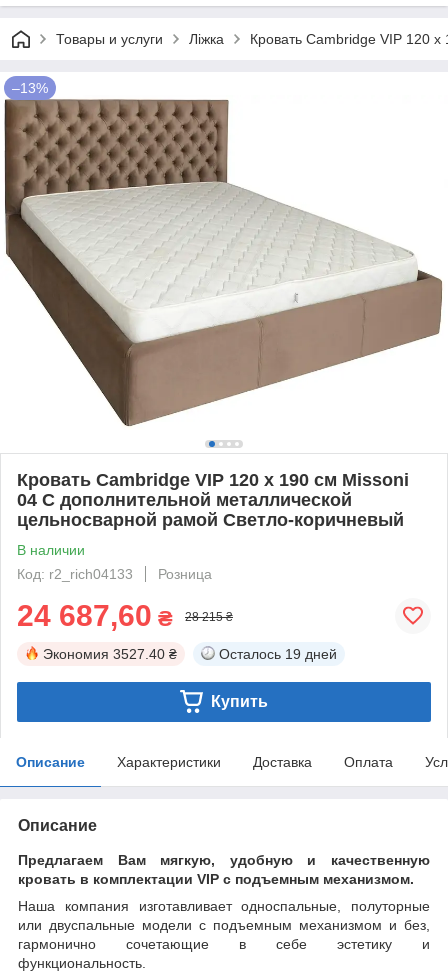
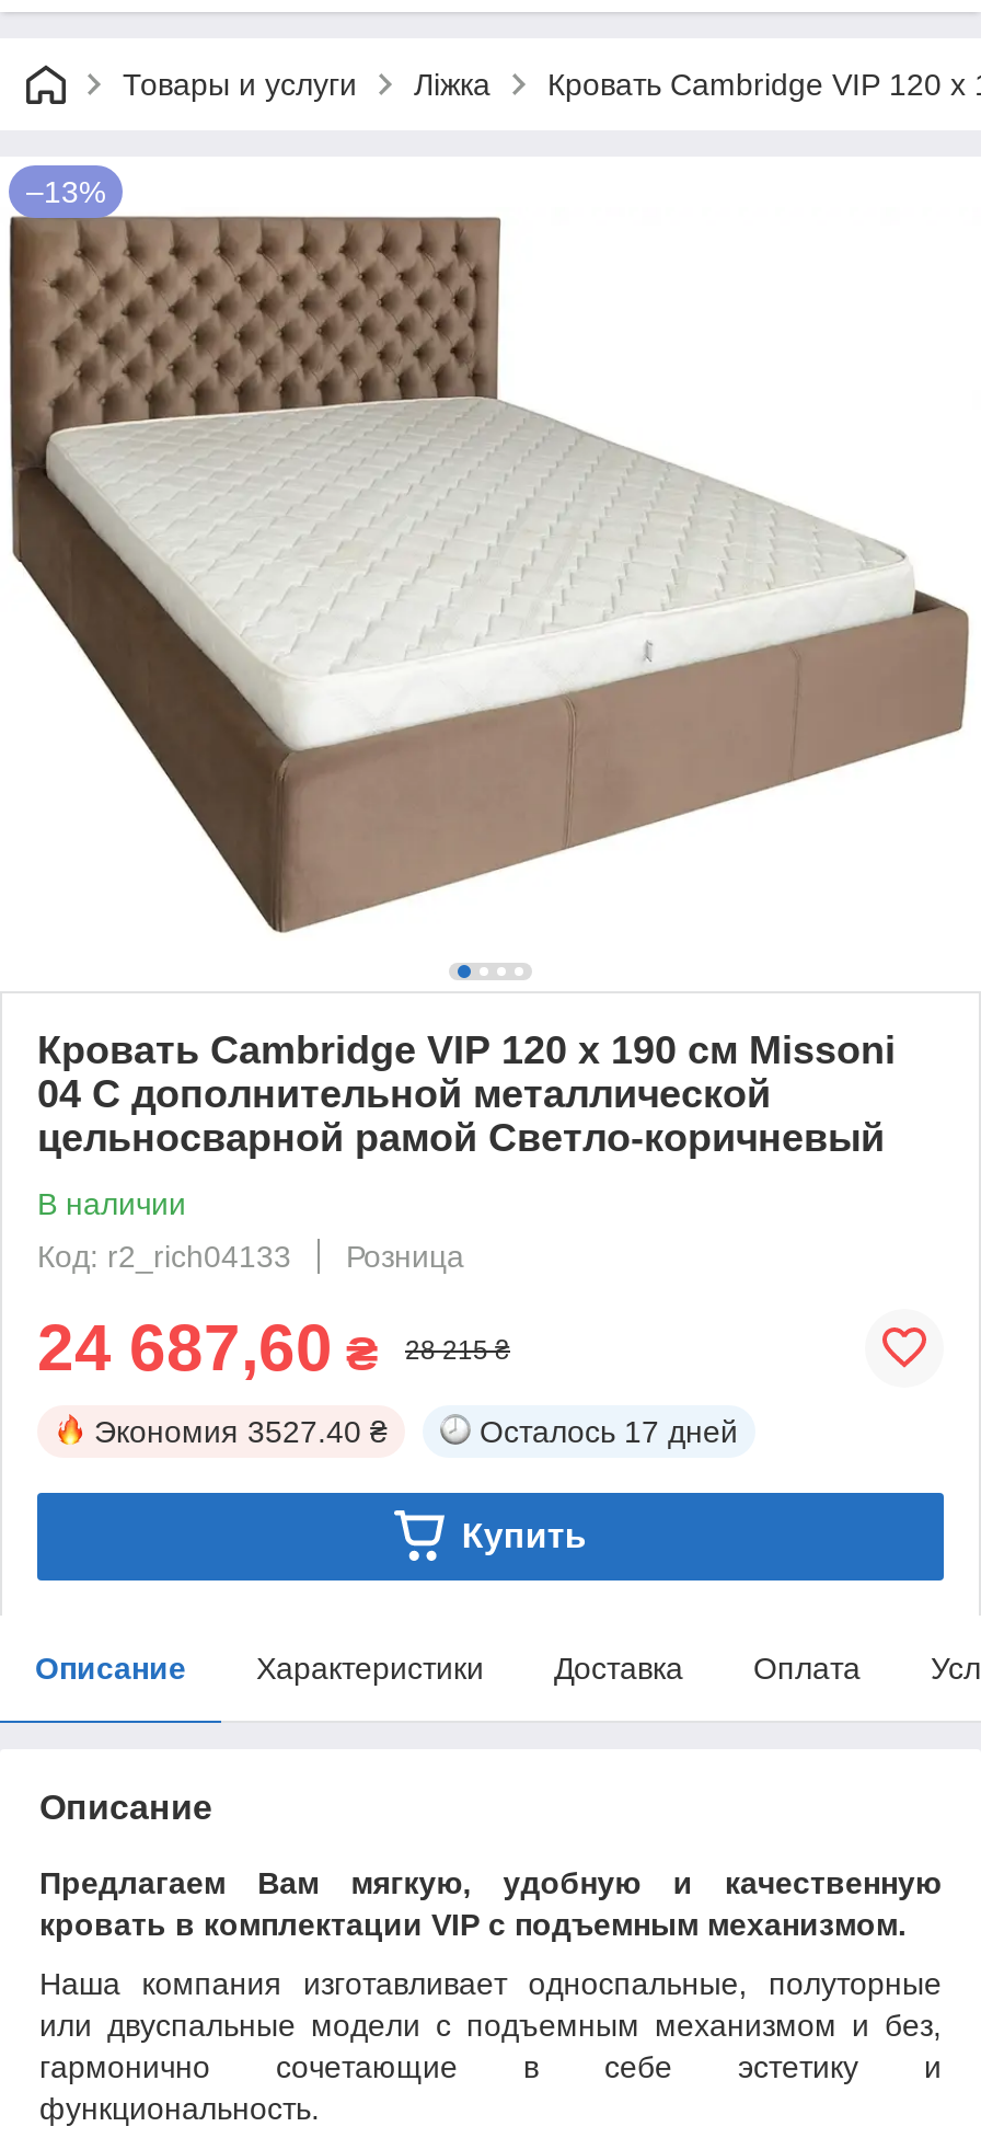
- Осталось 19 дней
+ Осталось 17 дней
